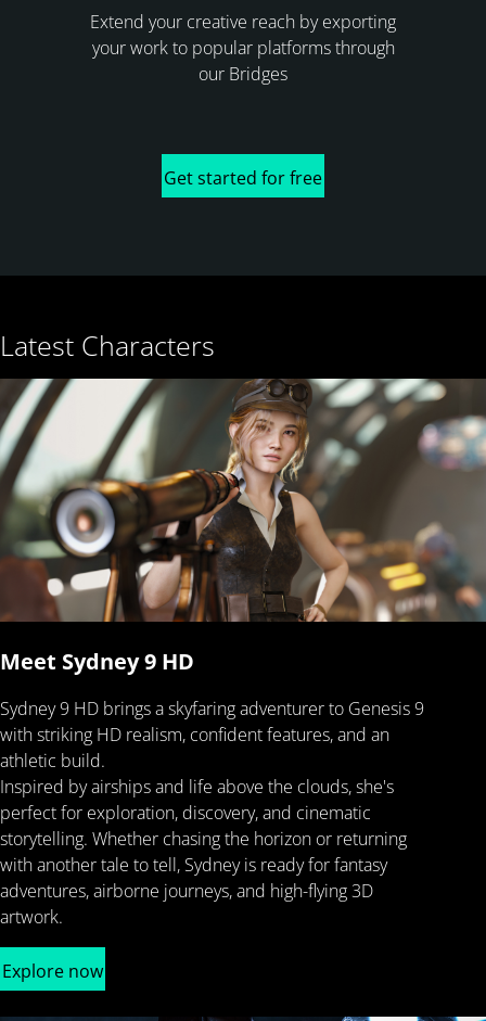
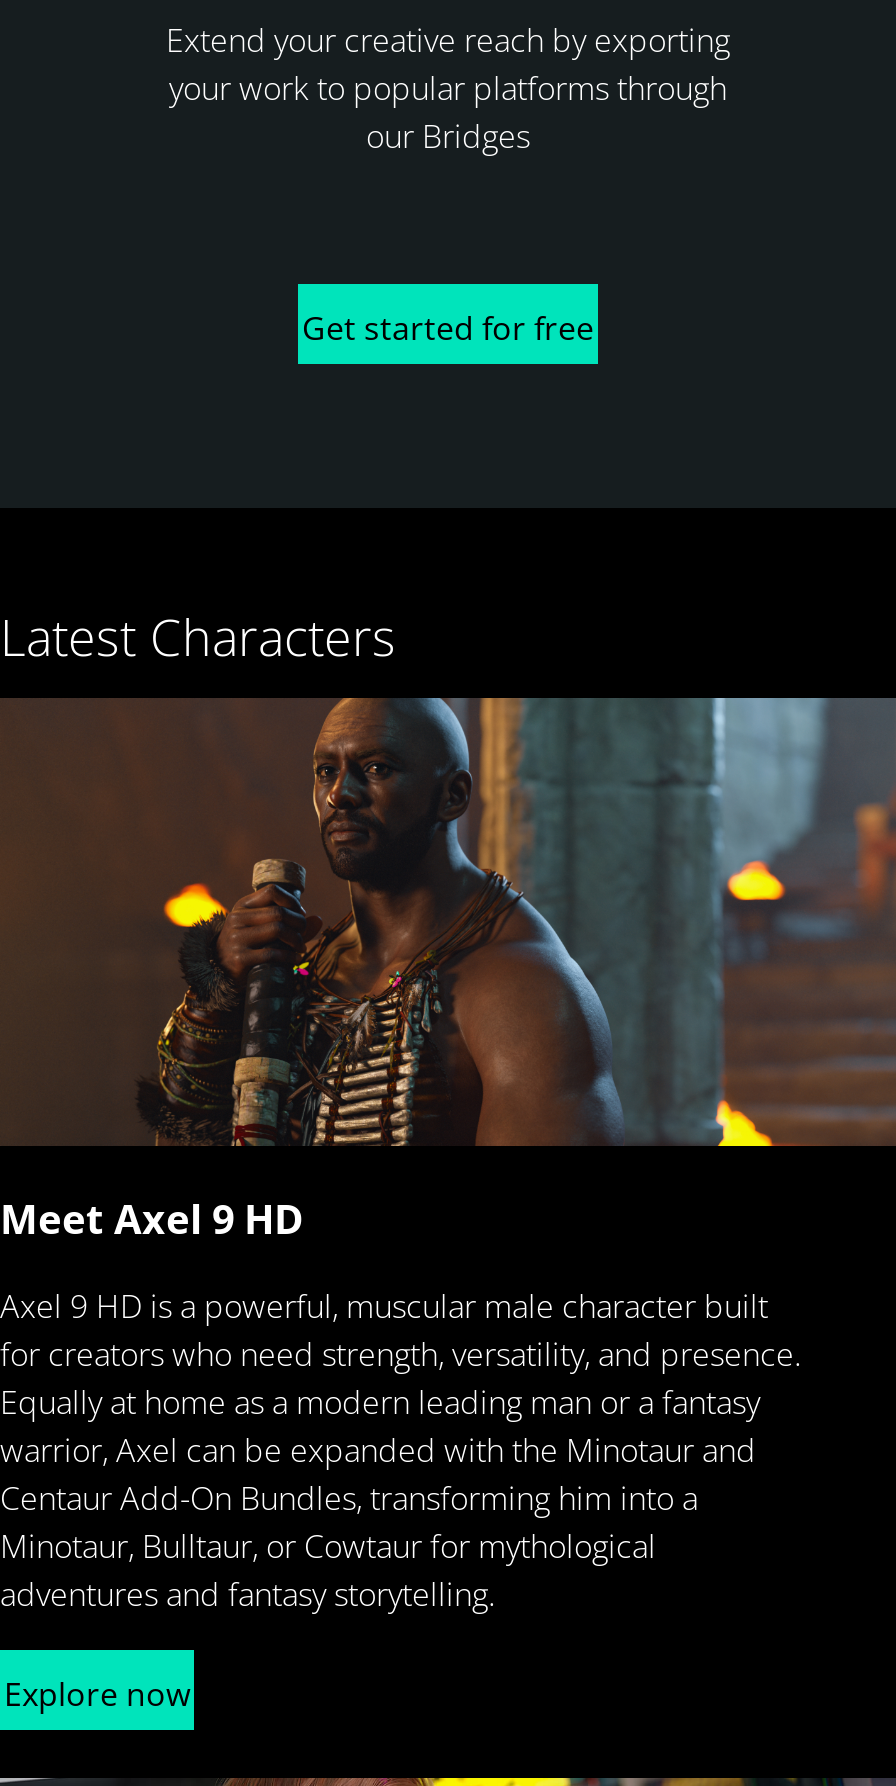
- [image]
- Meet Sydney 9 HD
+ [image]
+ Meet Axel 9 HD

- Sydney 9 HD brings a skyfaring adventurer to Genesis 9
- with striking HD realism, confident features, and an
- athletic build.
- Inspired by airships and life above the clouds, she's
- perfect for exploration, discovery, and cinematic
- storytelling. Whether chasing the horizon or returning
- with another tale to tell, Sydney is ready for fantasy
- adventures, airborne journeys, and high-flying 3D
- artwork.
+ Axel 9 HD is a powerful, muscular male character built
+ for creators who need strength, versatility, and presence.
+ Equally at home as a modern leading man or a fantasy
+ warrior, Axel can be expanded with the Minotaur and
+ Centaur Add-On Bundles, transforming him into a
+ Minotaur, Bulltaur, or Cowtaur for mythological
+ adventures and fantasy storytelling.
